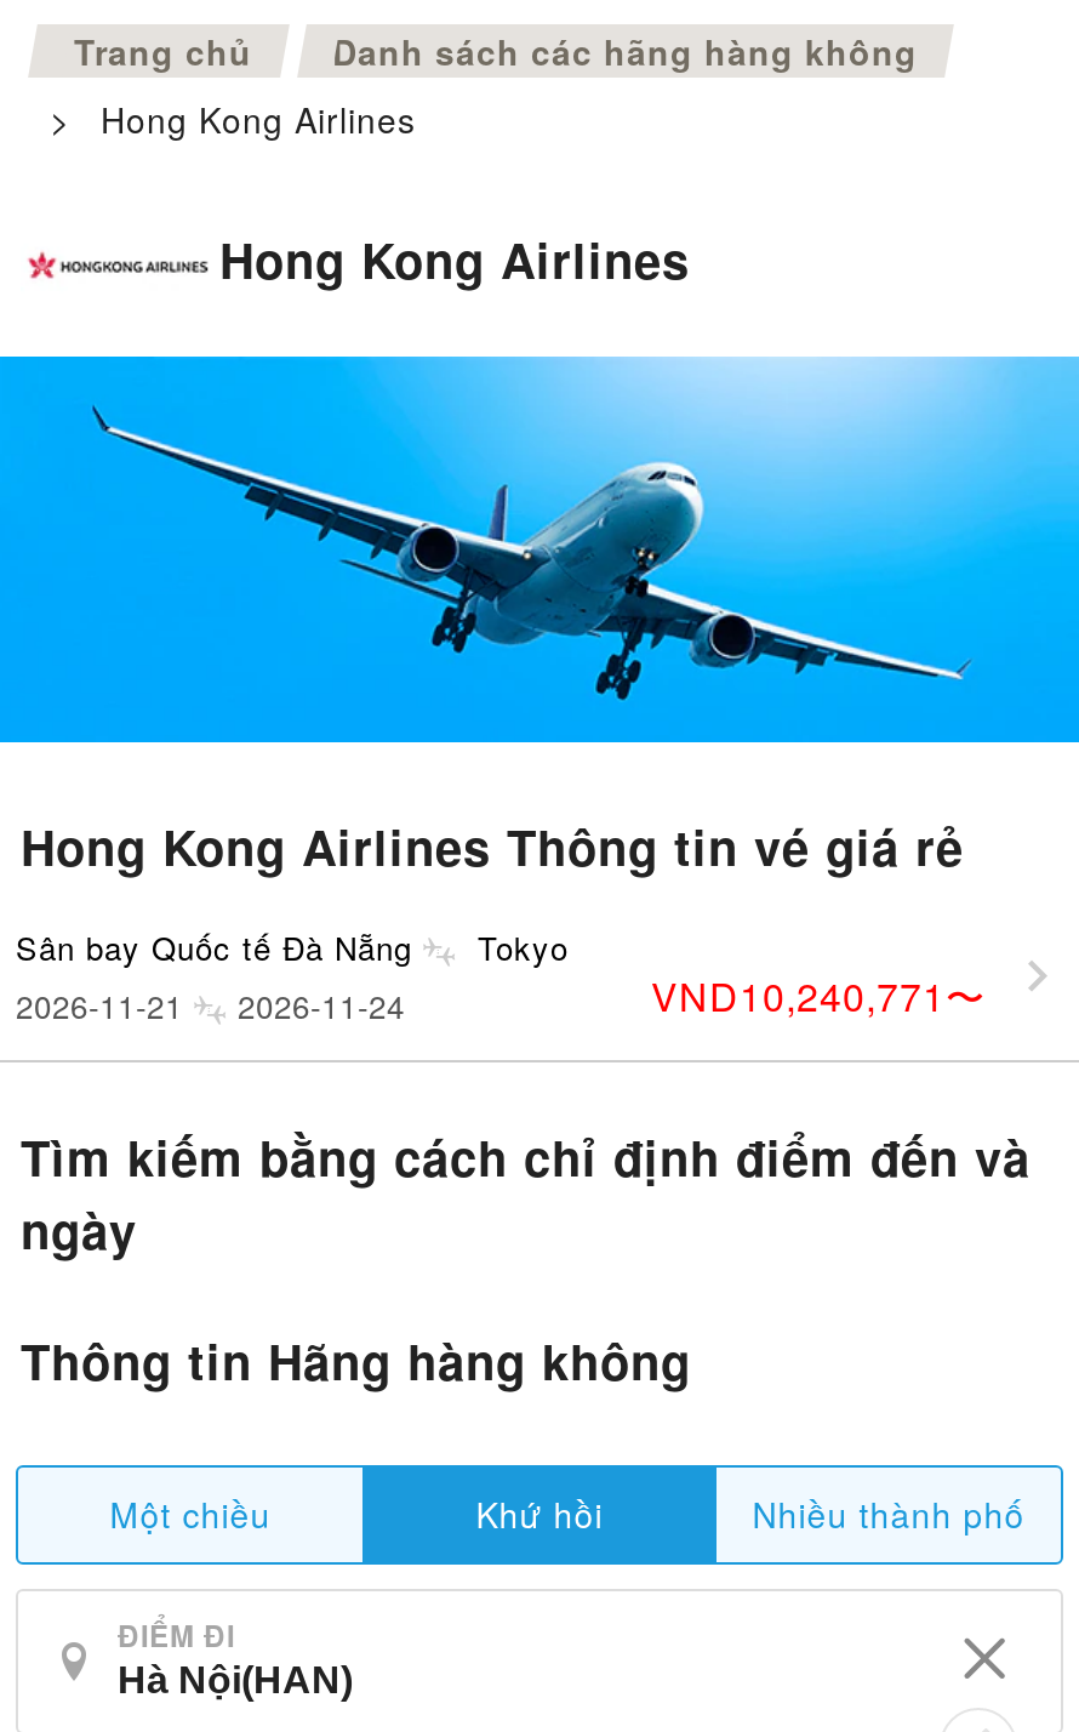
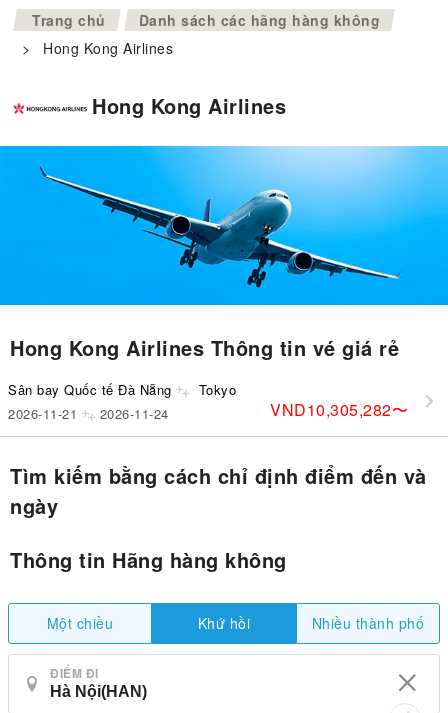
- VND10,240,771〜
+ VND10,305,282〜
